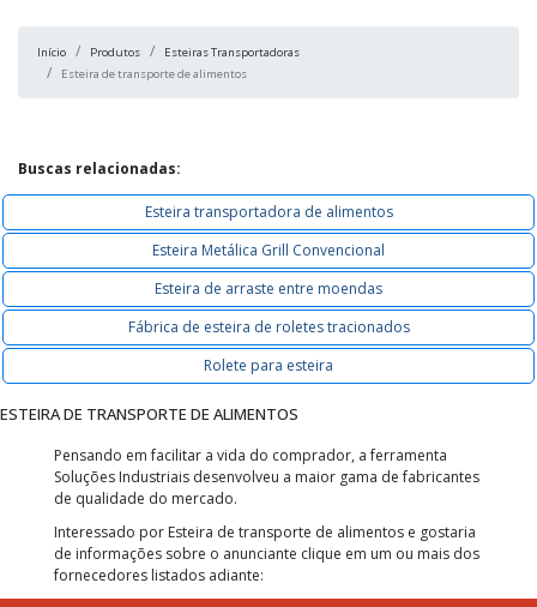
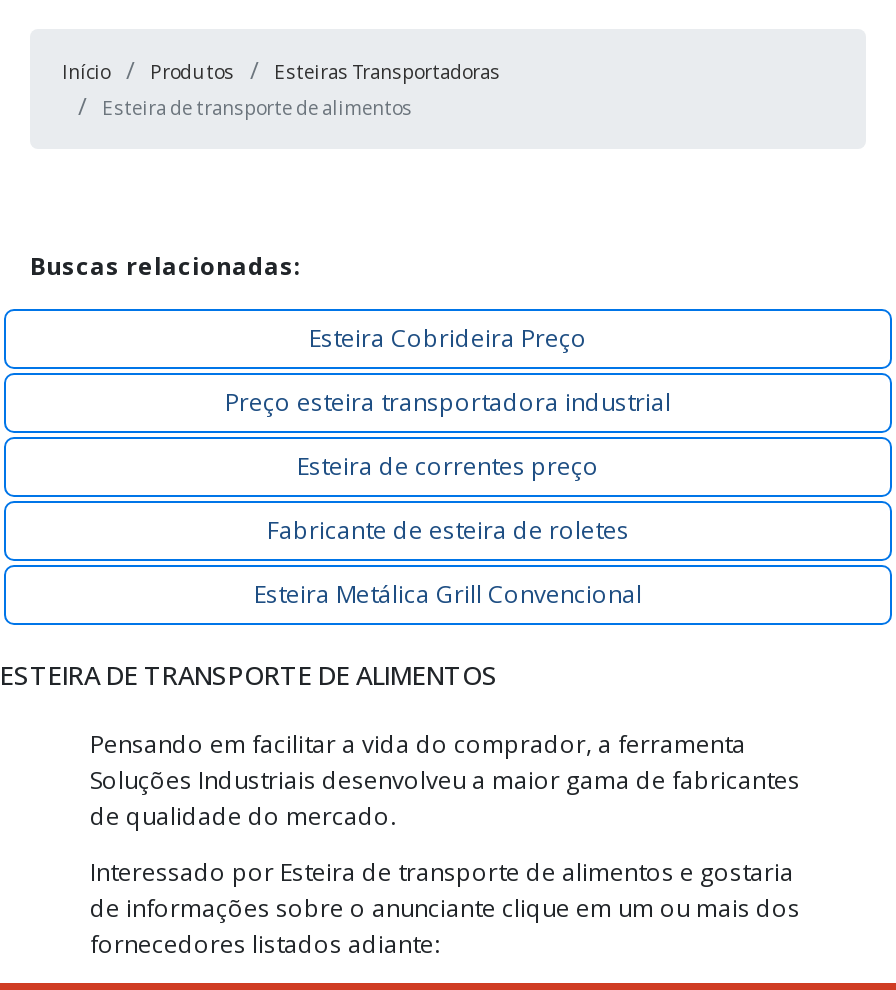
- Esteira transportadora de alimentos
+ Esteira Cobrideira Preço
+ Preço esteira transportadora industrial
+ Esteira de correntes preço
+ Fabricante de esteira de roletes

moved down: Esteira Metálica Grill Convencional

- Esteira de arraste entre moendas
- Fábrica de esteira de roletes tracionados
- Rolete para esteira
